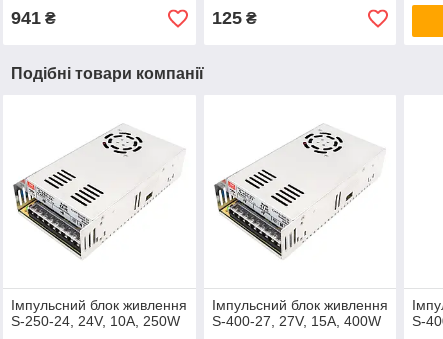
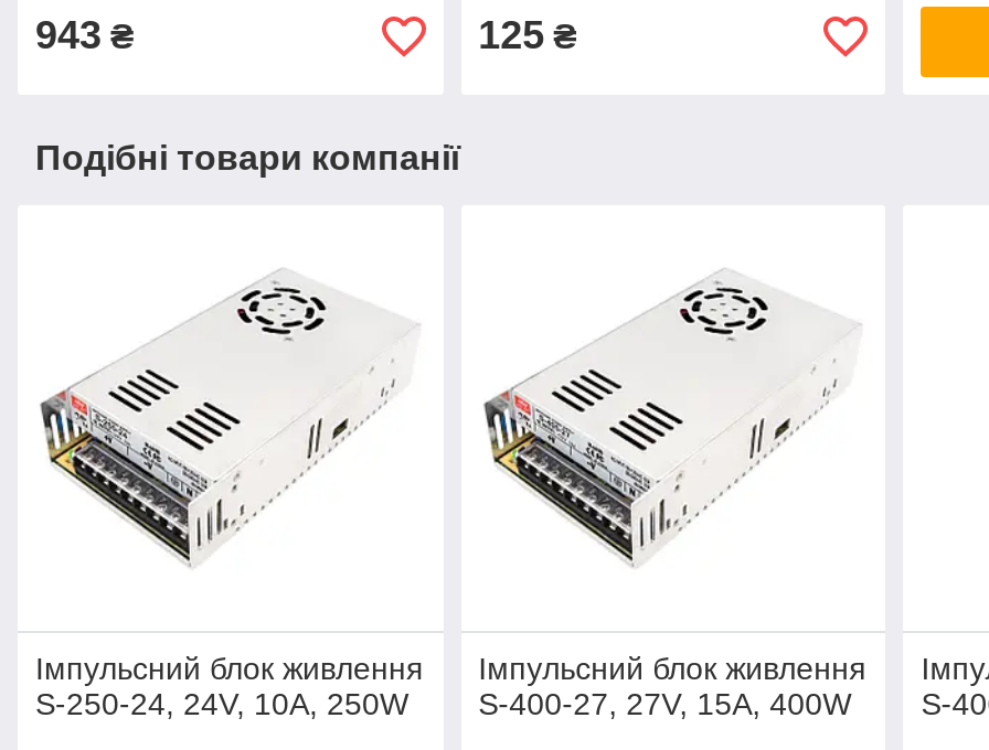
- 941 ₴
+ 943 ₴
